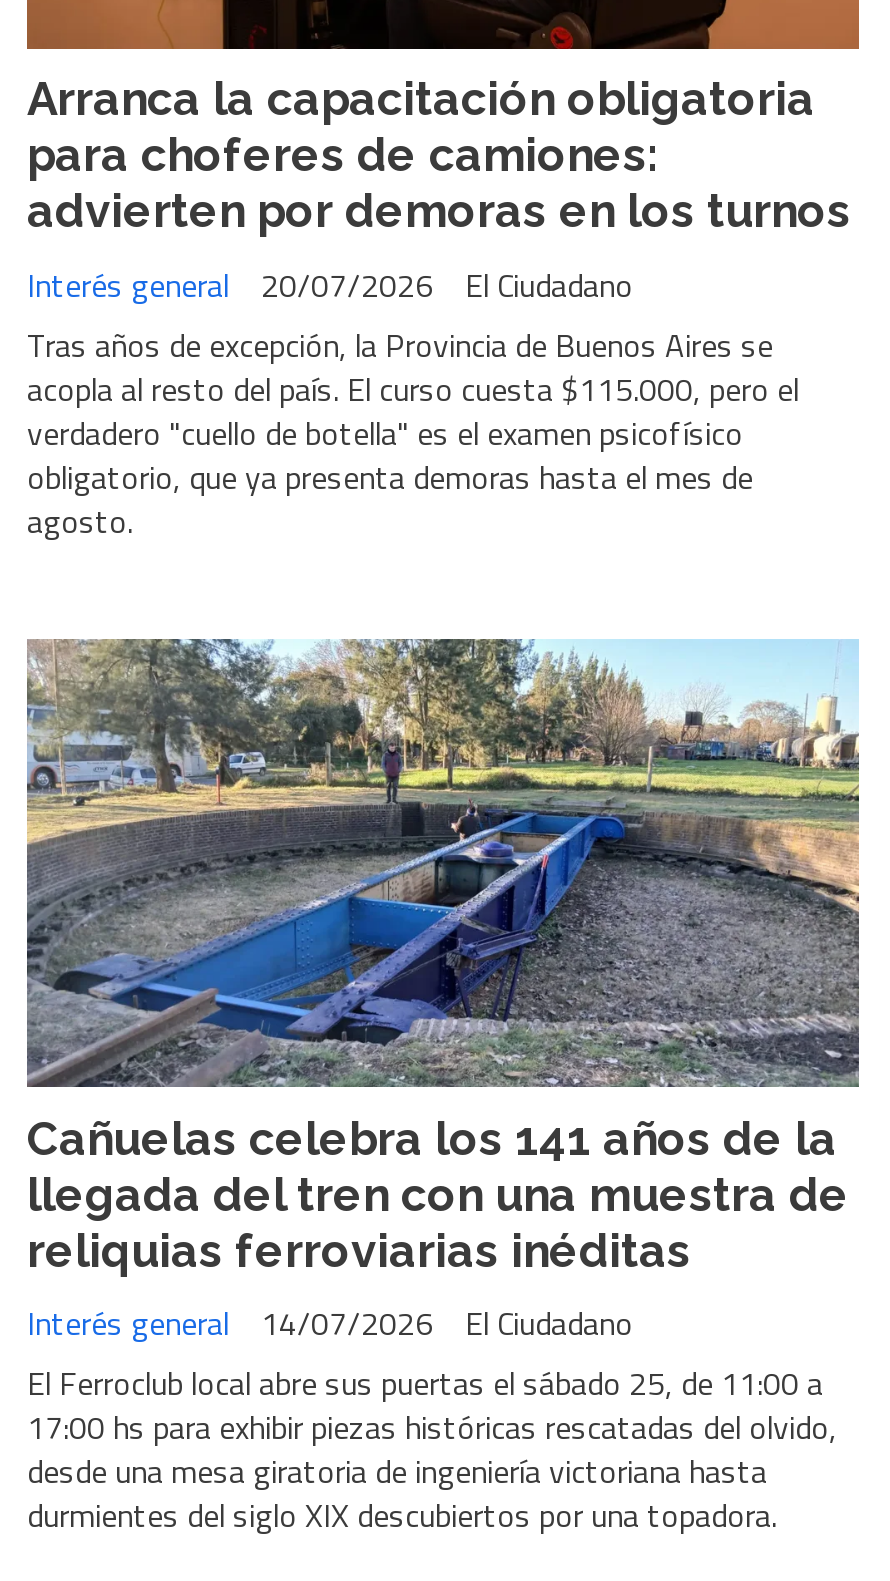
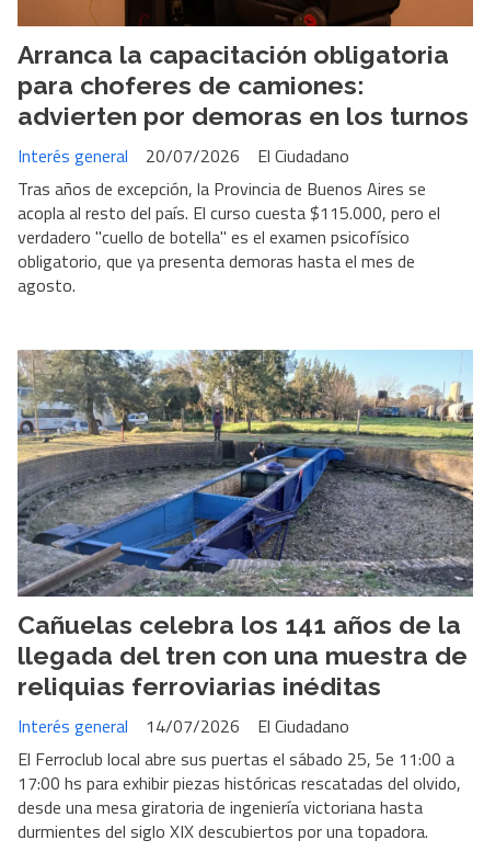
- El Ferroclub local abre sus puertas el sábado 25, de 11:00 a
+ El Ferroclub local abre sus puertas el sábado 25, 5e 11:00 a
